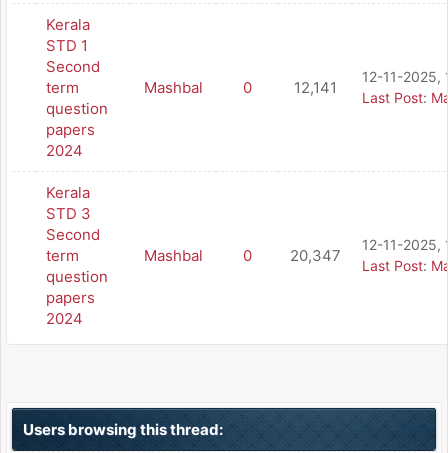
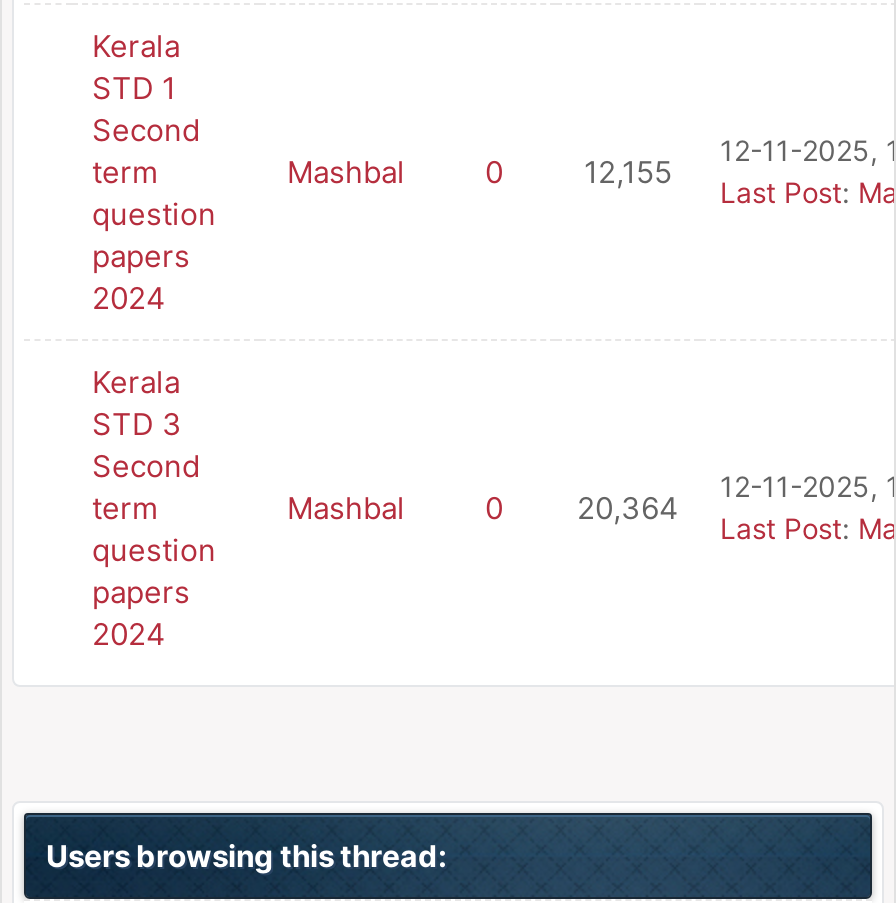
- 12,141
+ 12,155

- 0 20,347
+ 0 20,364
